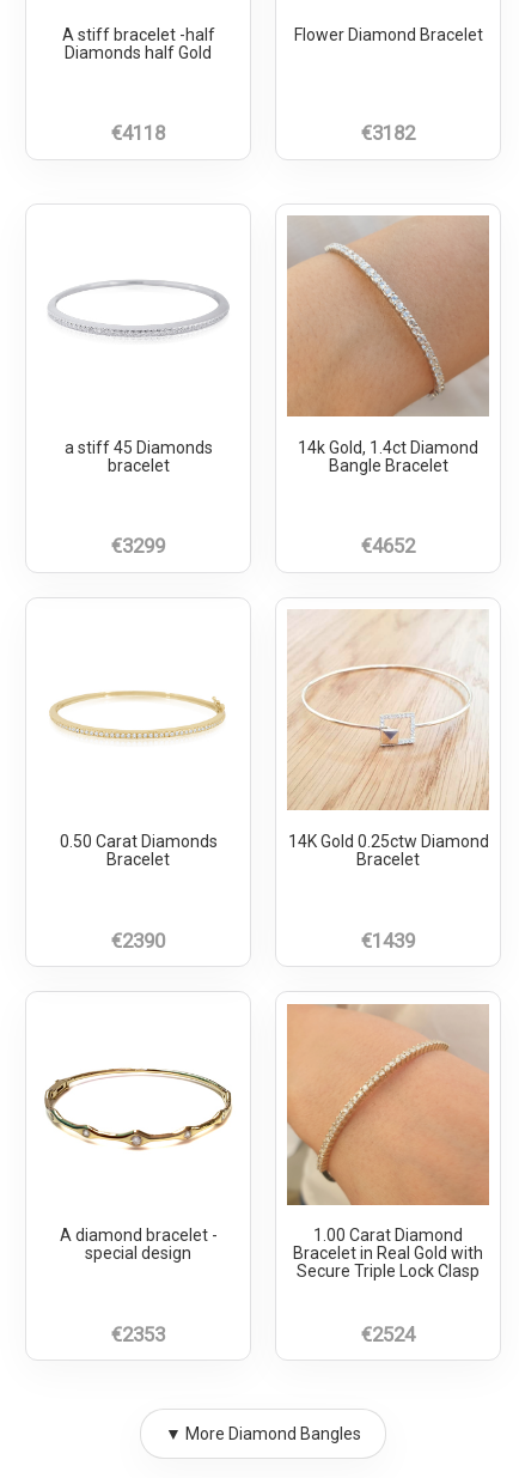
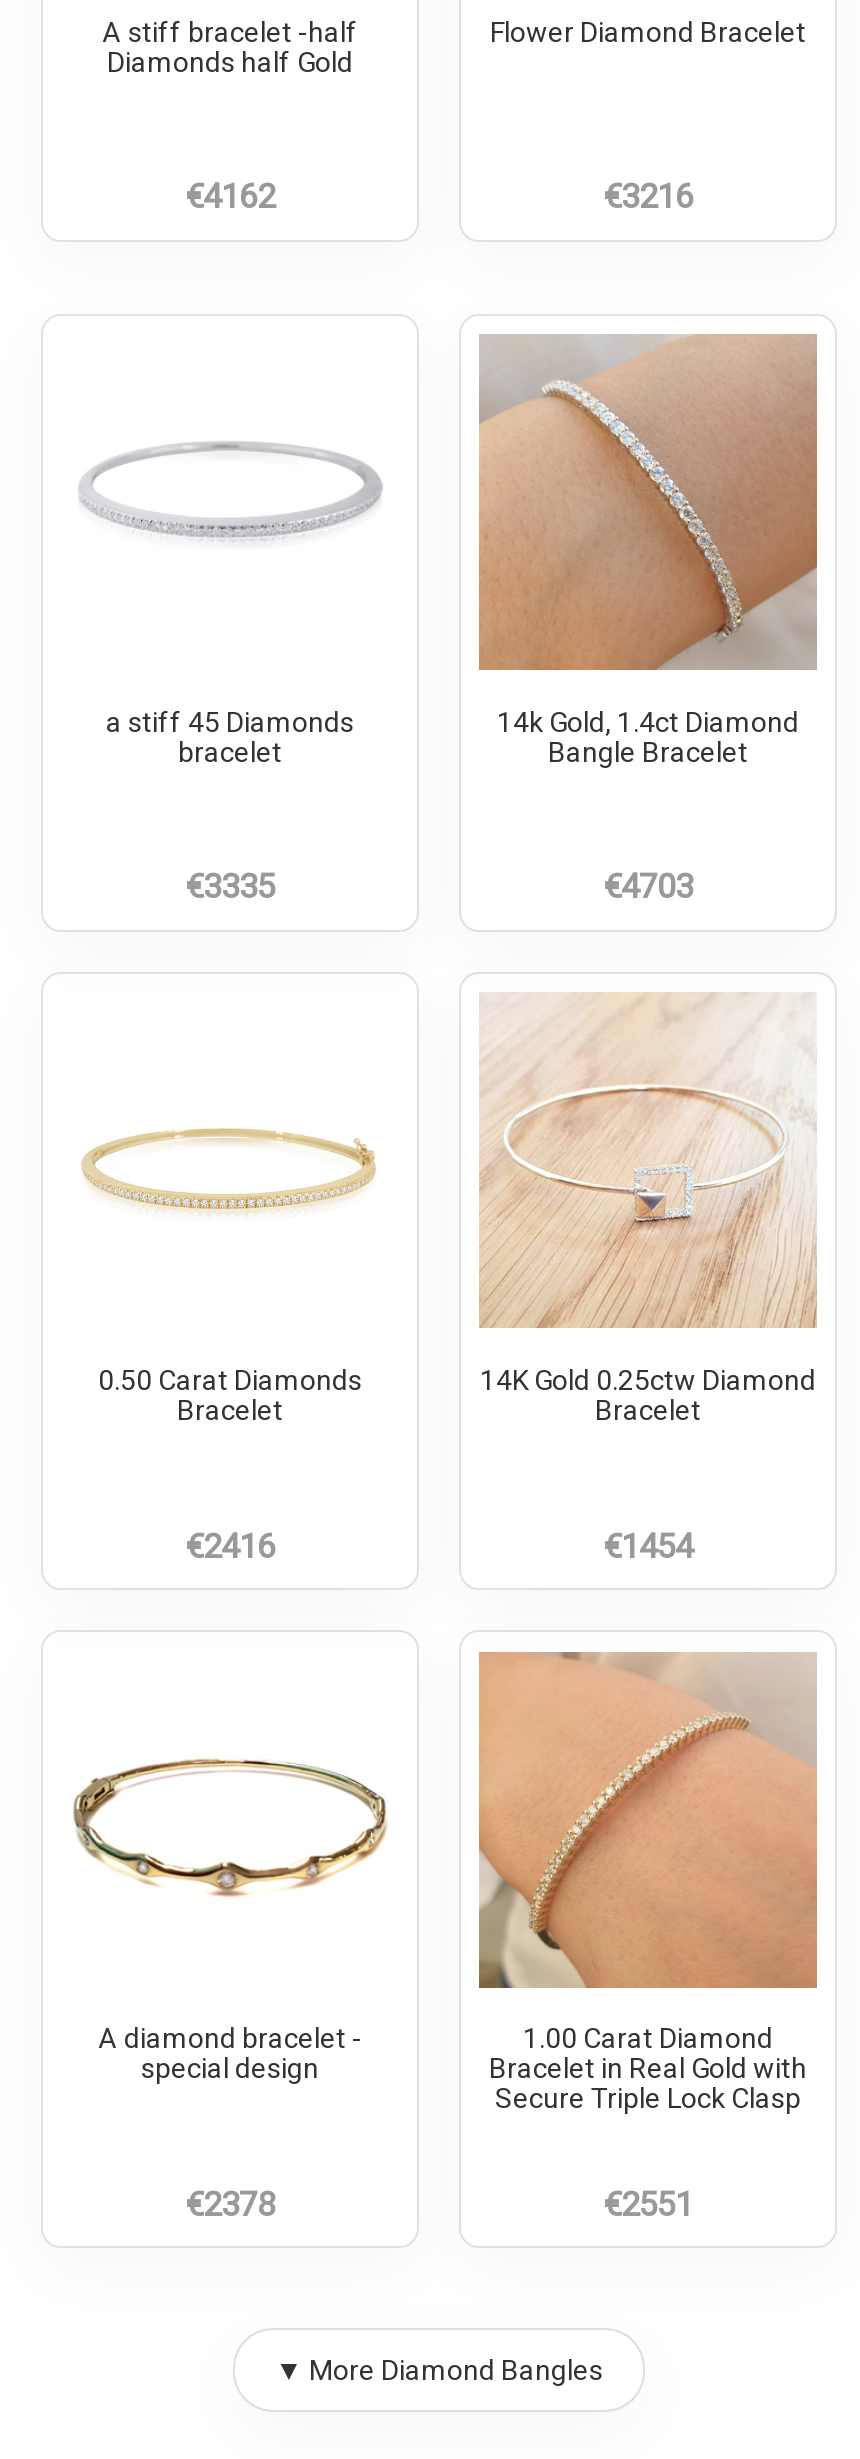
- €4118
+ €4162

- €3182
+ €3216

- €3299
+ €3335

- €4652
+ €4703

- €2390
+ €2416

- €1439
+ €1454

- €2353
+ €2378

- €2524
+ €2551
